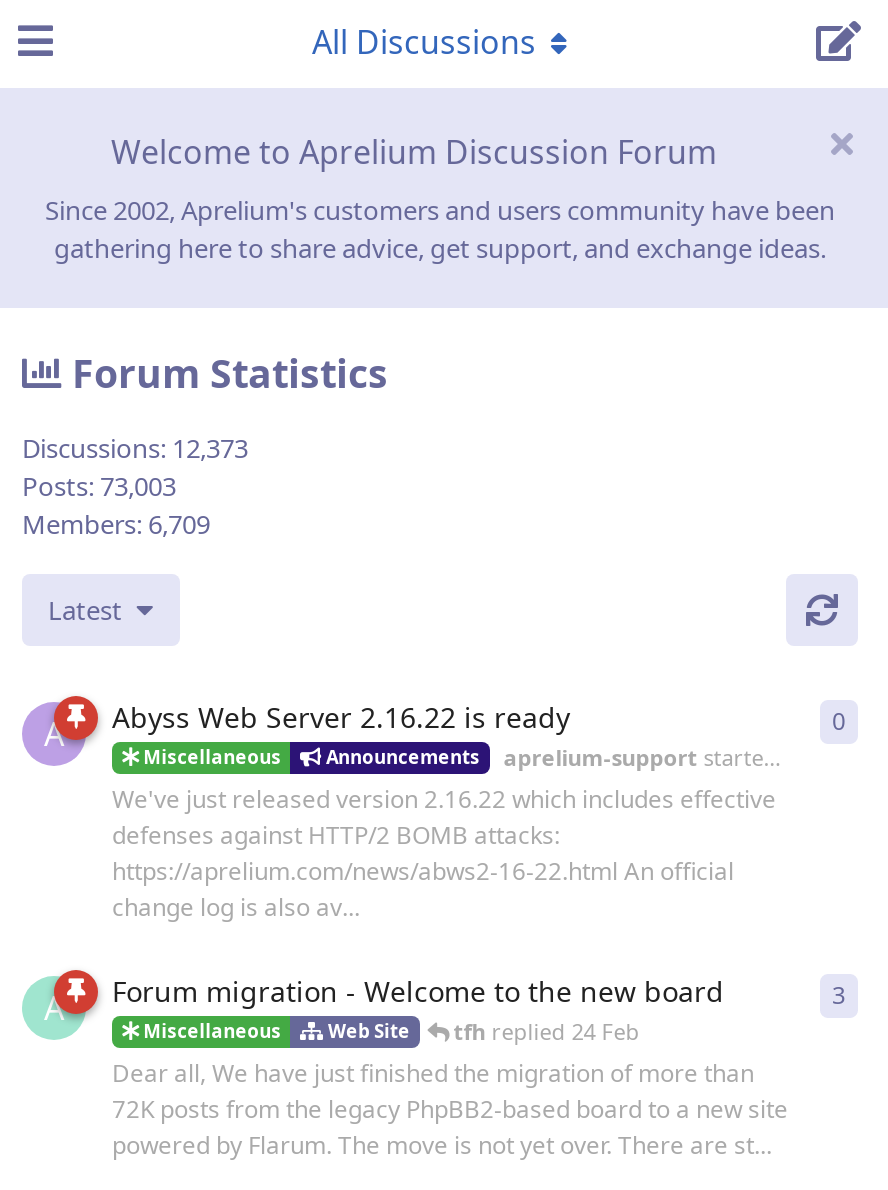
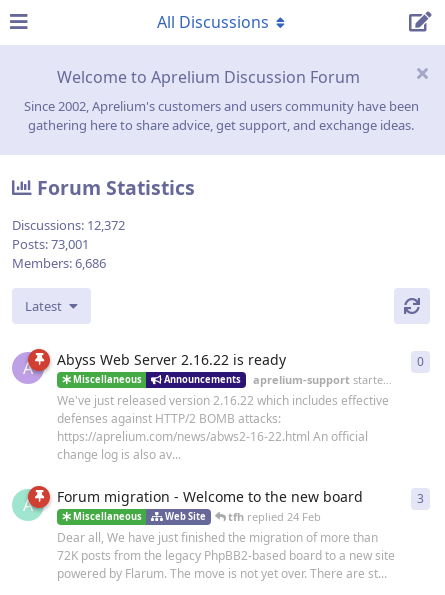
- Discussions: 12,373
+ Discussions: 12,372

- Posts: 73,003
+ Posts: 73,001

- Members: 6,709
+ Members: 6,686
